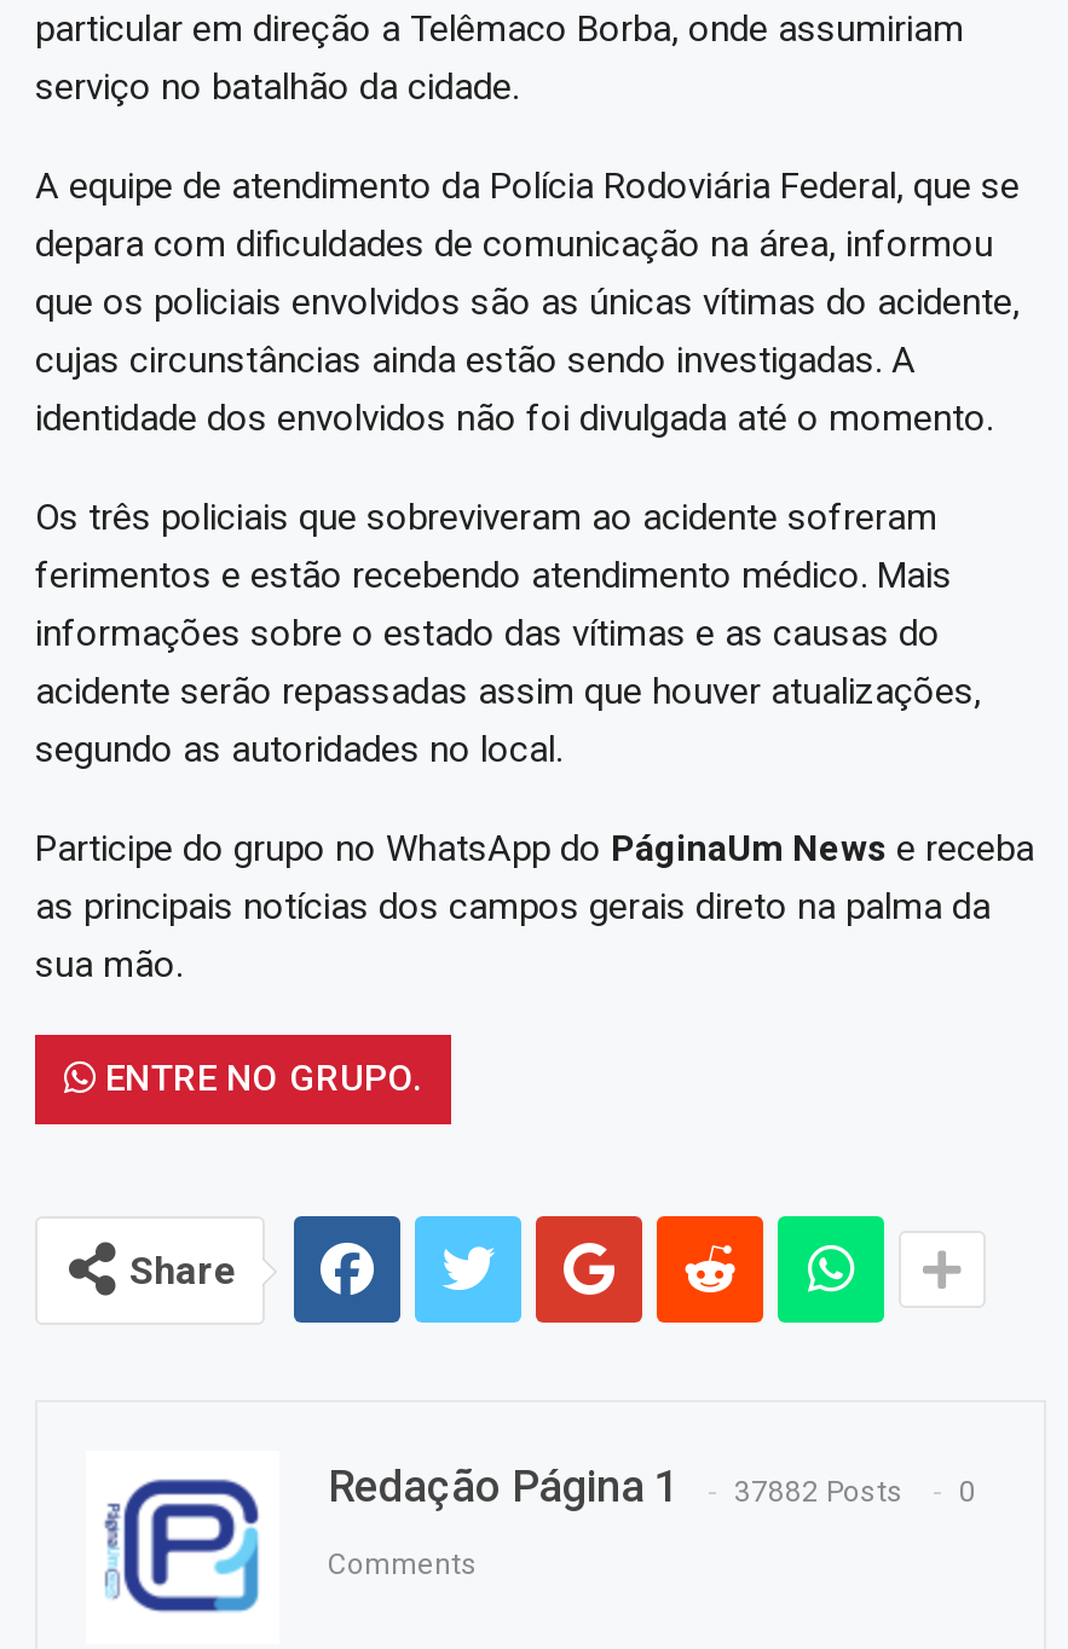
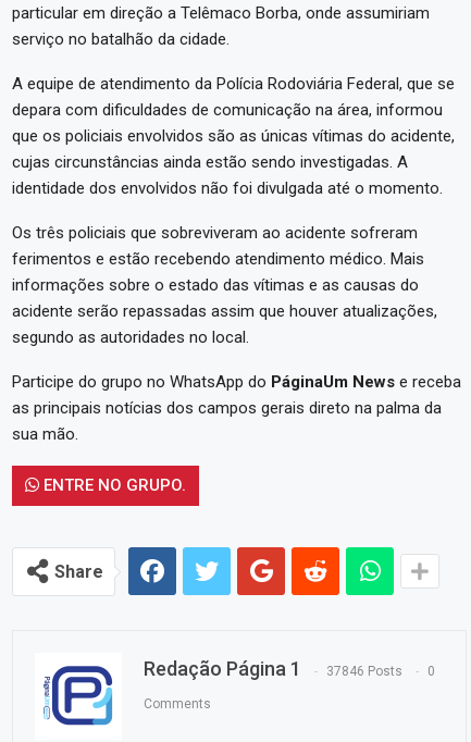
- Redação Página 1 37882 Posts 0
+ Redação Página 1 37846 Posts 0
